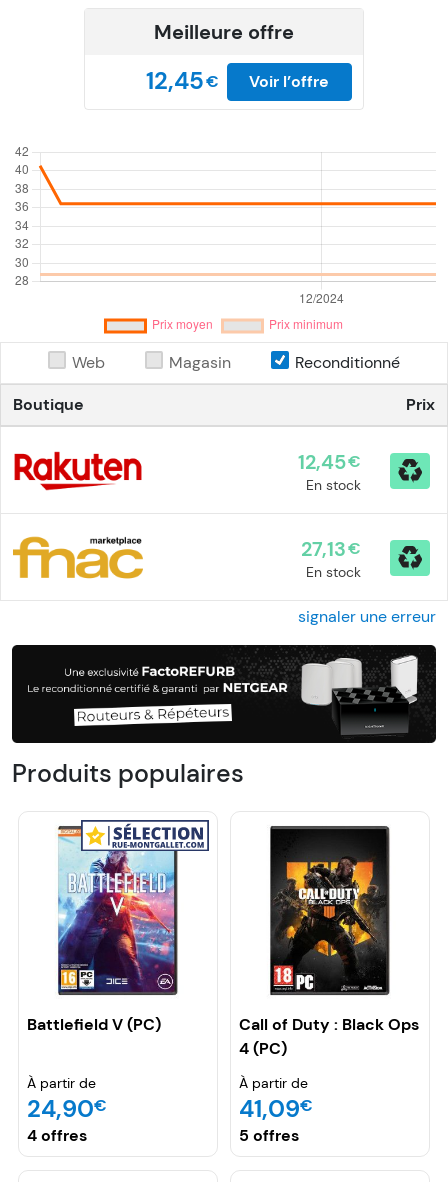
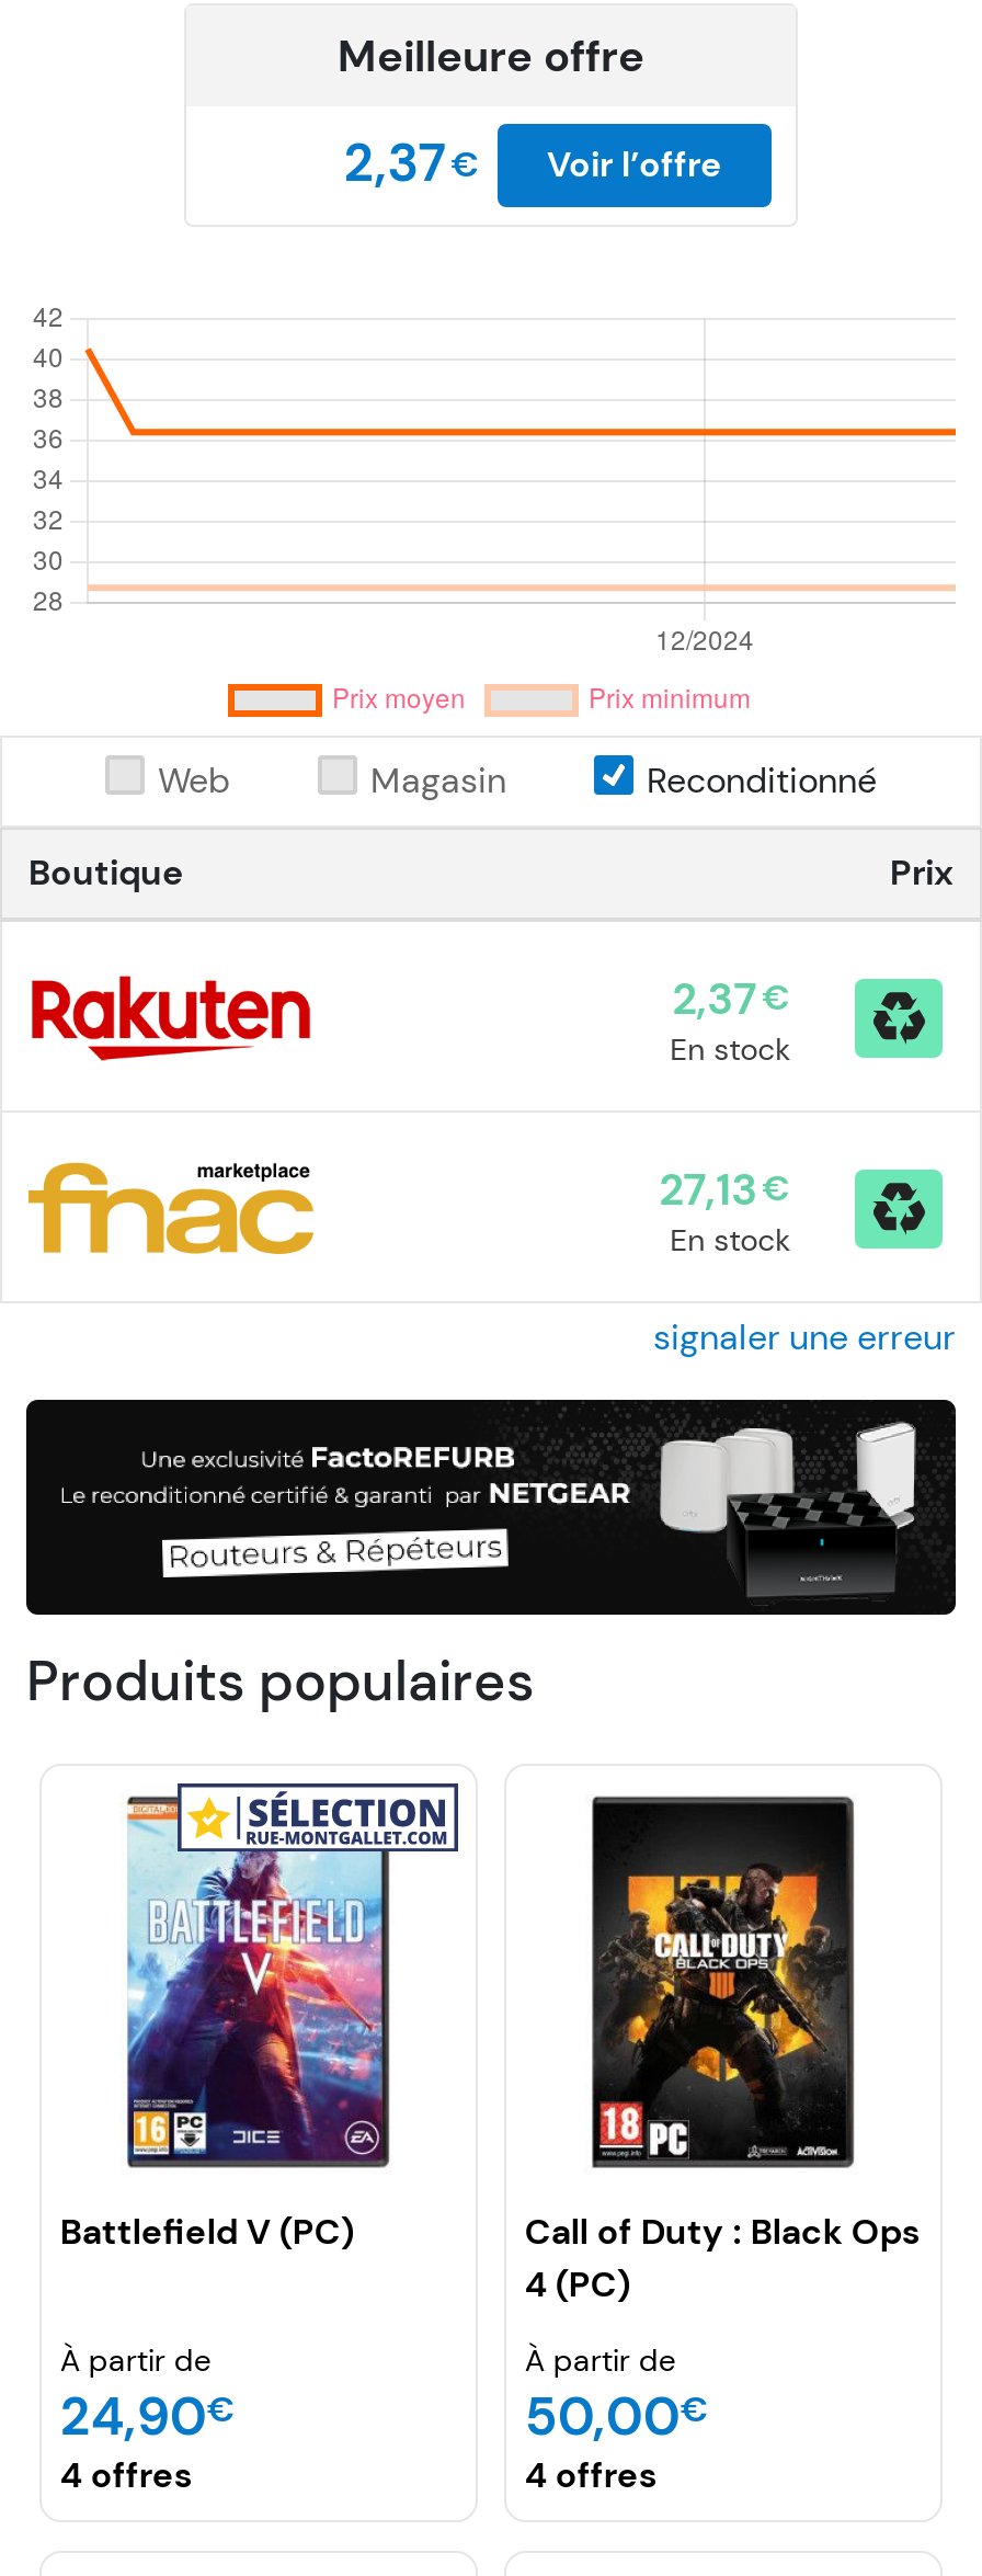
- 12,45 € Voir l’offre
+ 2,37 € Voir l’offre

- 12,45 €
+ 2,37 €

- 41,09€
+ 50,00€

- 5 offres
+ 4 offres
